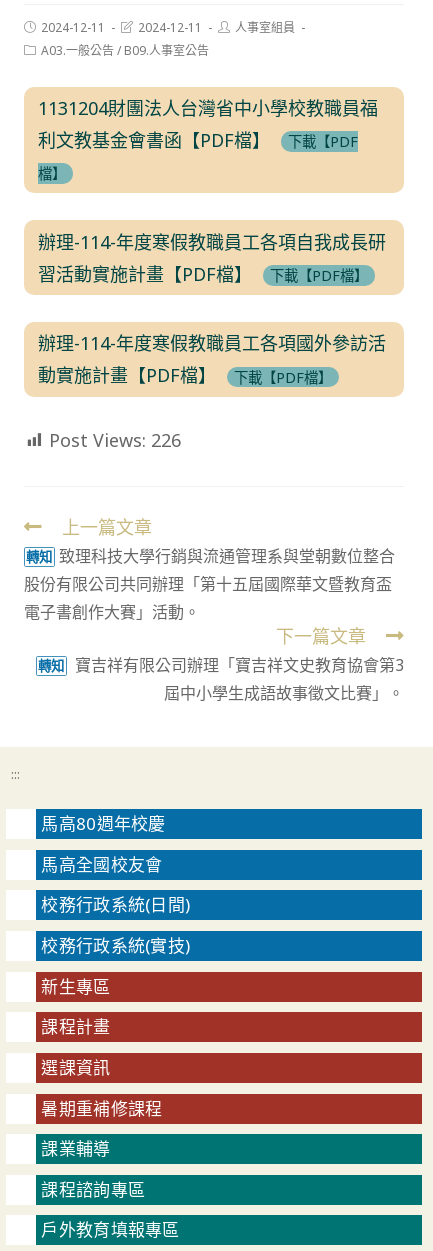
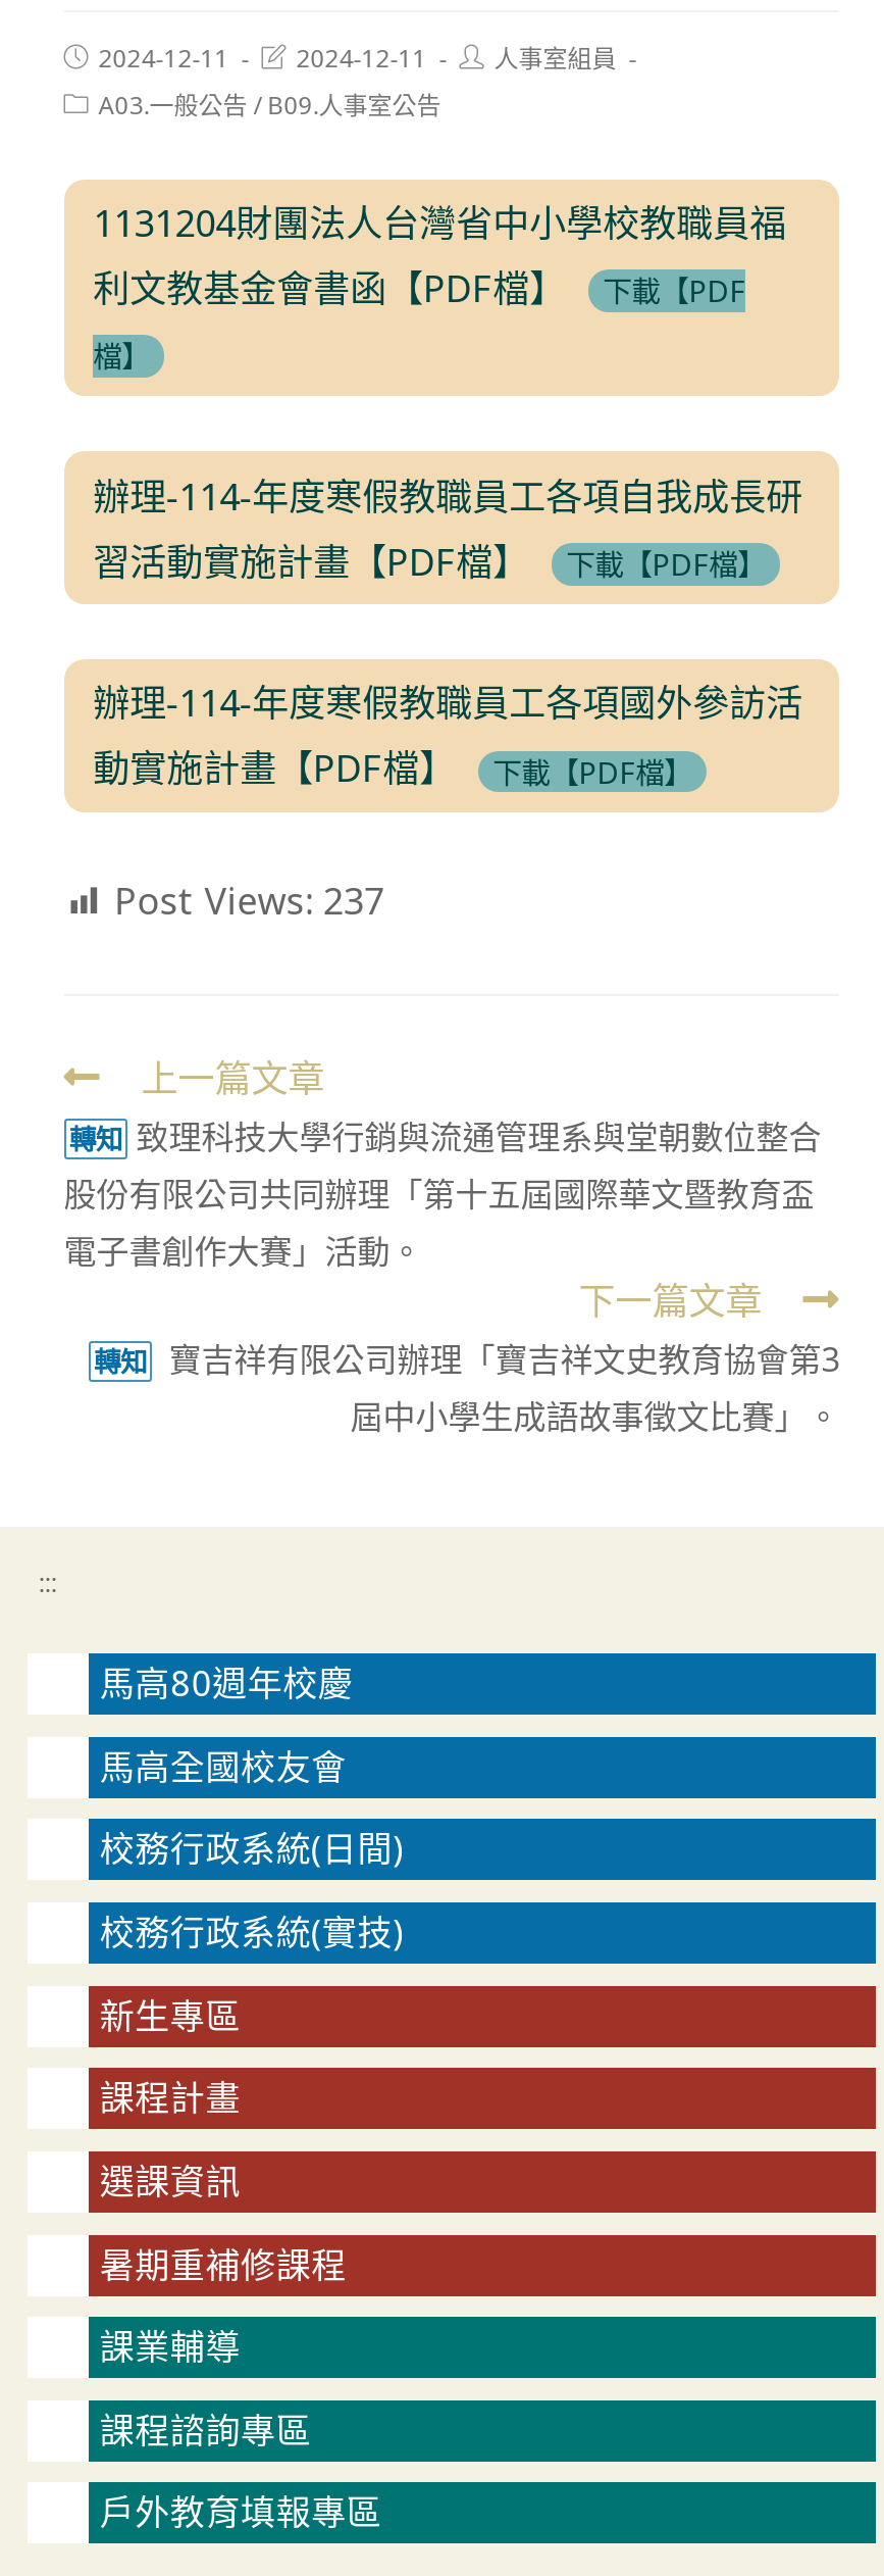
- Post Views: 226
+ Post Views: 237
